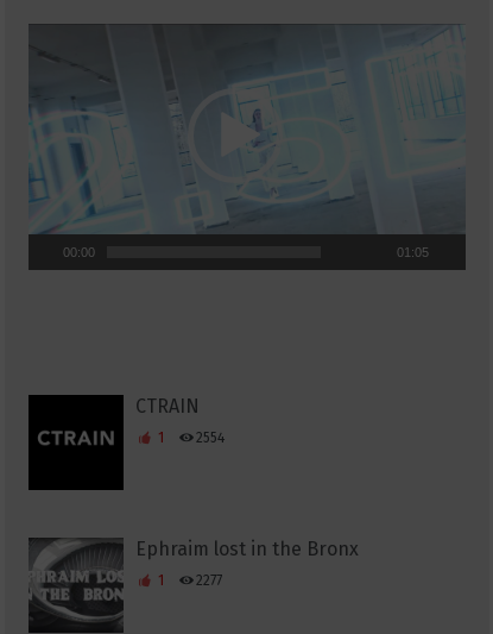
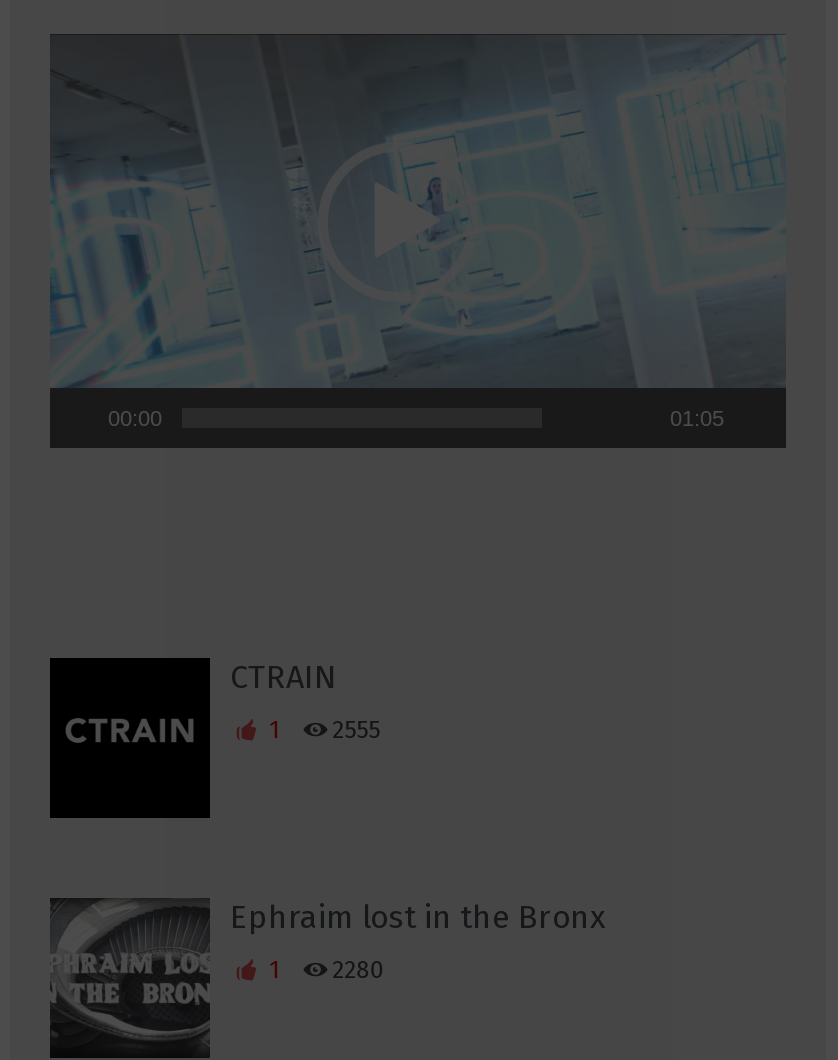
- 1 2554
+ 1 2555

- 1 2277
+ 1 2280
